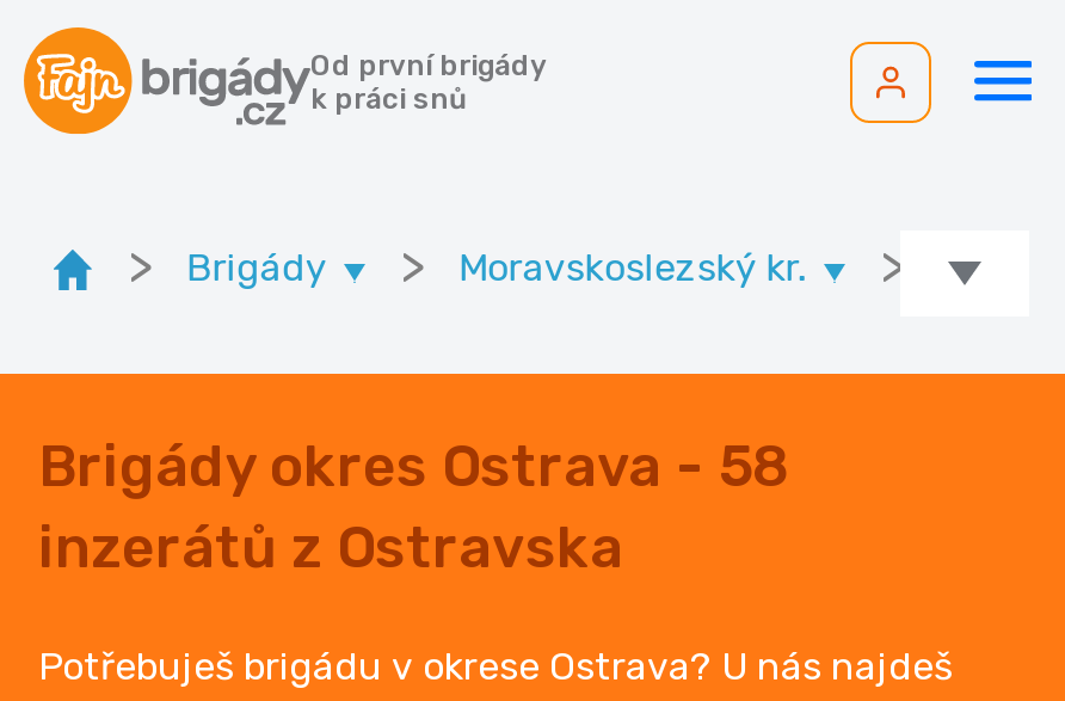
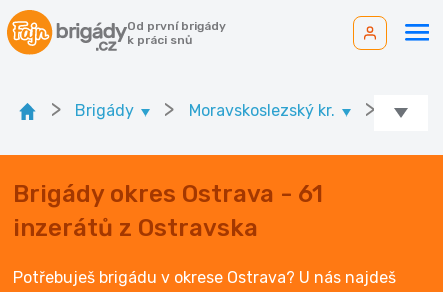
- Brigády okres Ostrava - 58
+ Brigády okres Ostrava - 61
